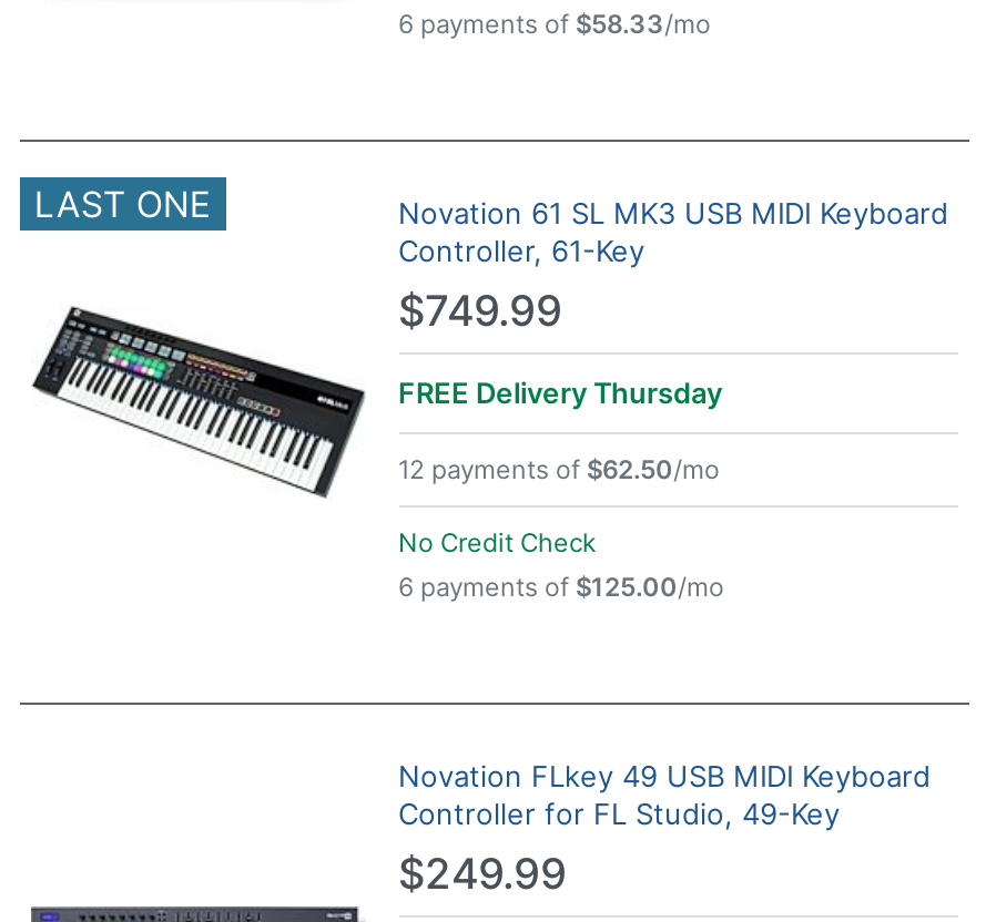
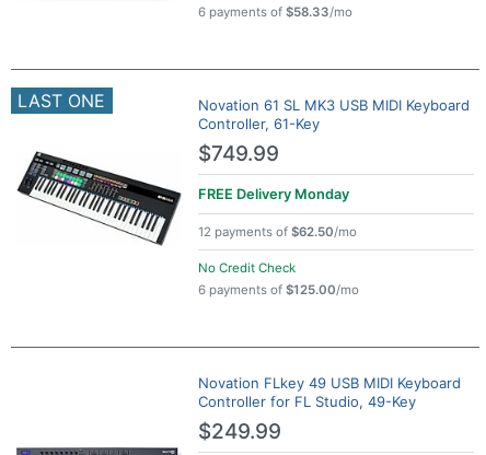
- FREE Delivery Thursday
+ FREE Delivery Monday
